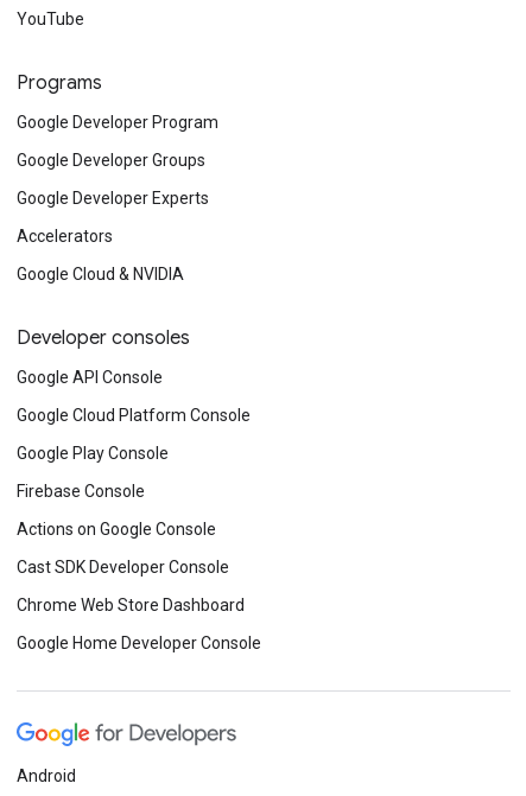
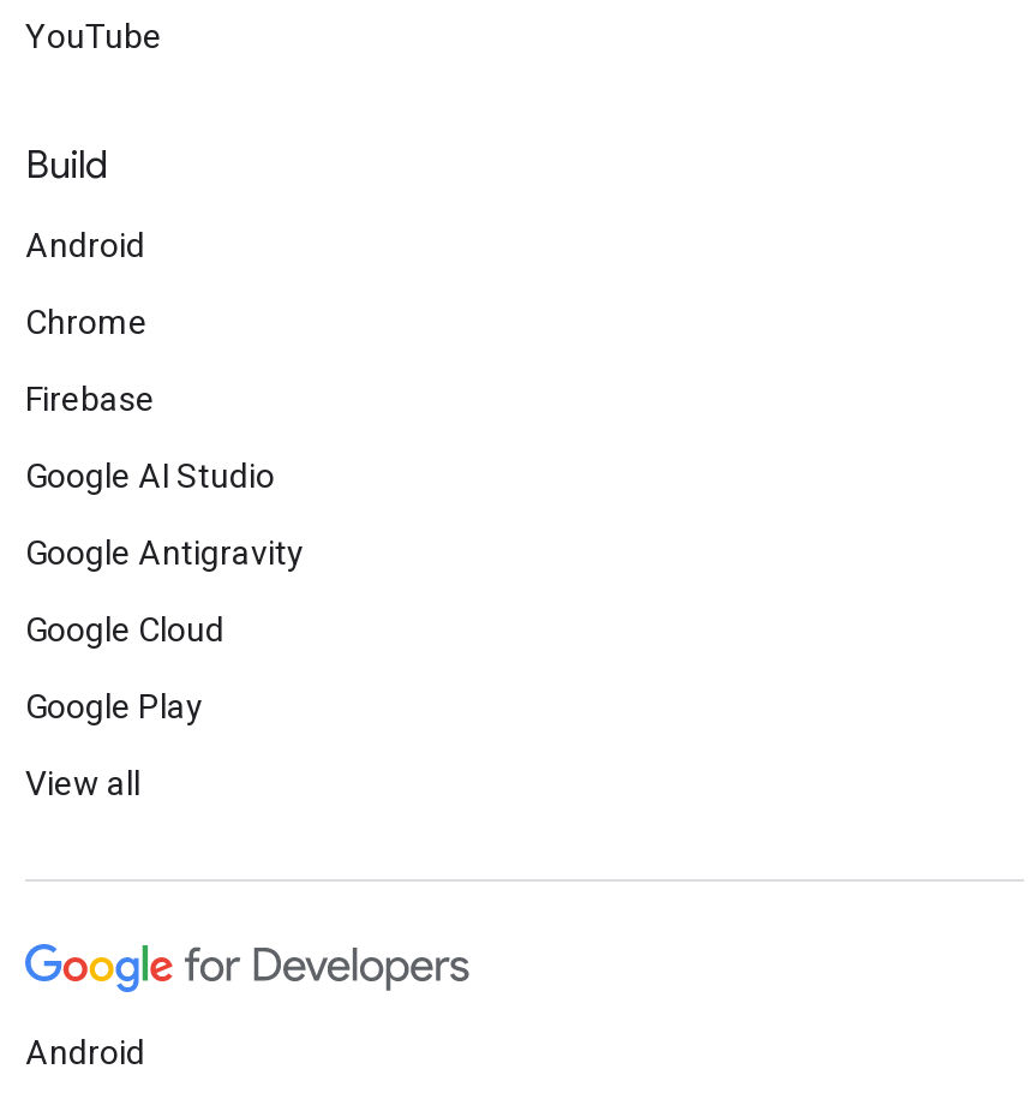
- Programs
- Google Developer Program
- Google Developer Groups
- Google Developer Experts
- Accelerators
- Google Cloud & NVIDIA
- Developer consoles
- Google API Console
- Google Cloud Platform Console
- Google Play Console
- Firebase Console
- Actions on Google Console
- Cast SDK Developer Console
- Chrome Web Store Dashboard
- Google Home Developer Console
+ Build
+ Android
+ Chrome
+ Firebase
+ Google AI Studio
+ Google Antigravity
+ Google Cloud
+ Google Play
+ View all
